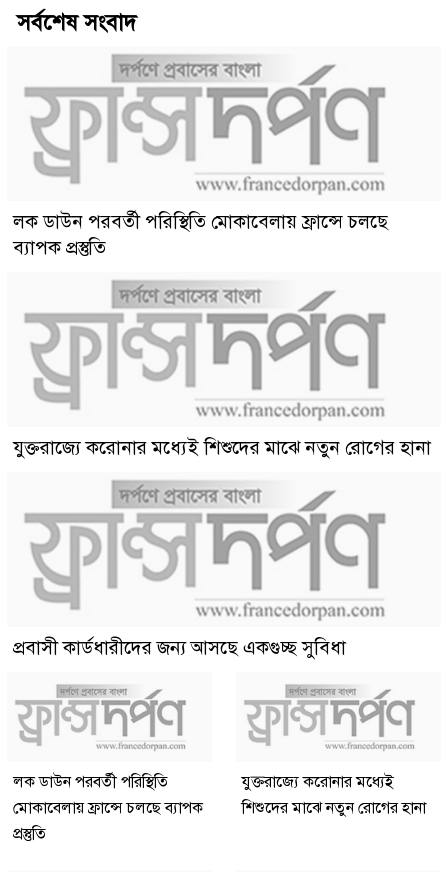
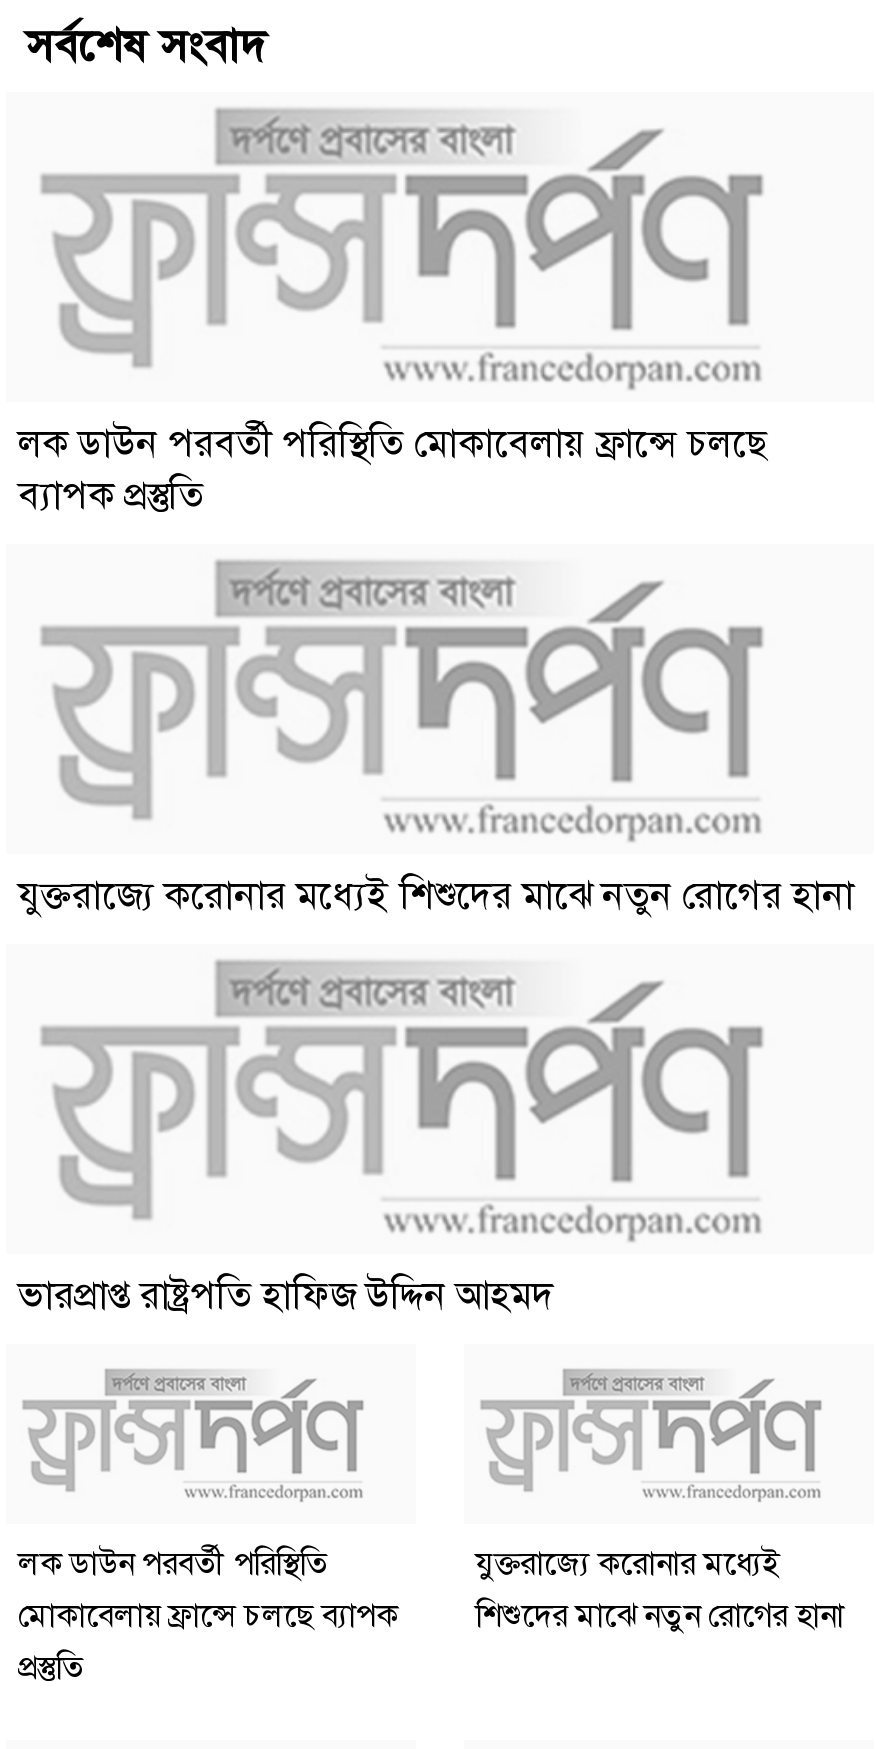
- প্রবাসী কার্ডধারীদের জন্য আসছে একগুচ্ছ সুবিধা
+ ভারপ্রাপ্ত রাষ্ট্রপতি হাফিজ উদ্দিন আহমদ
